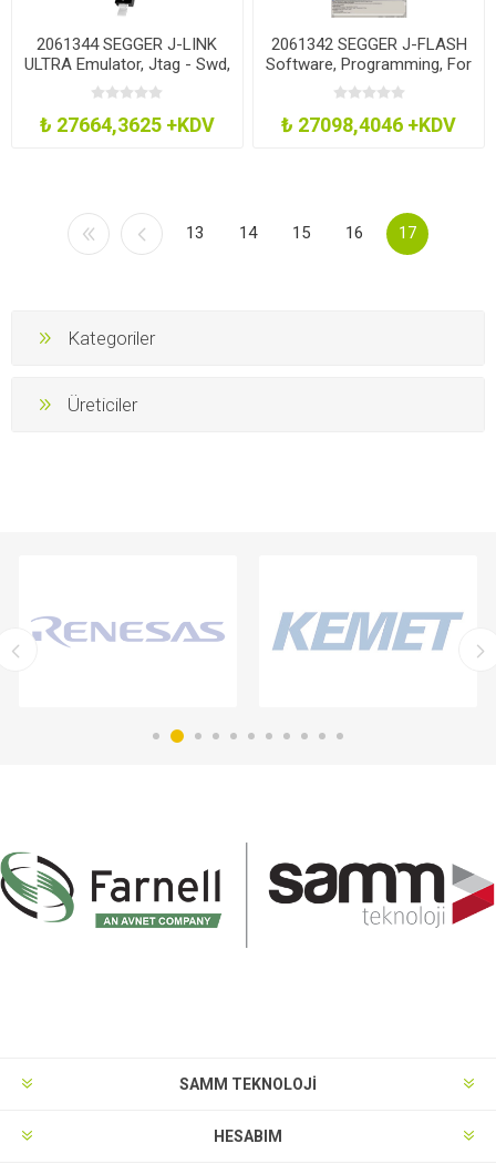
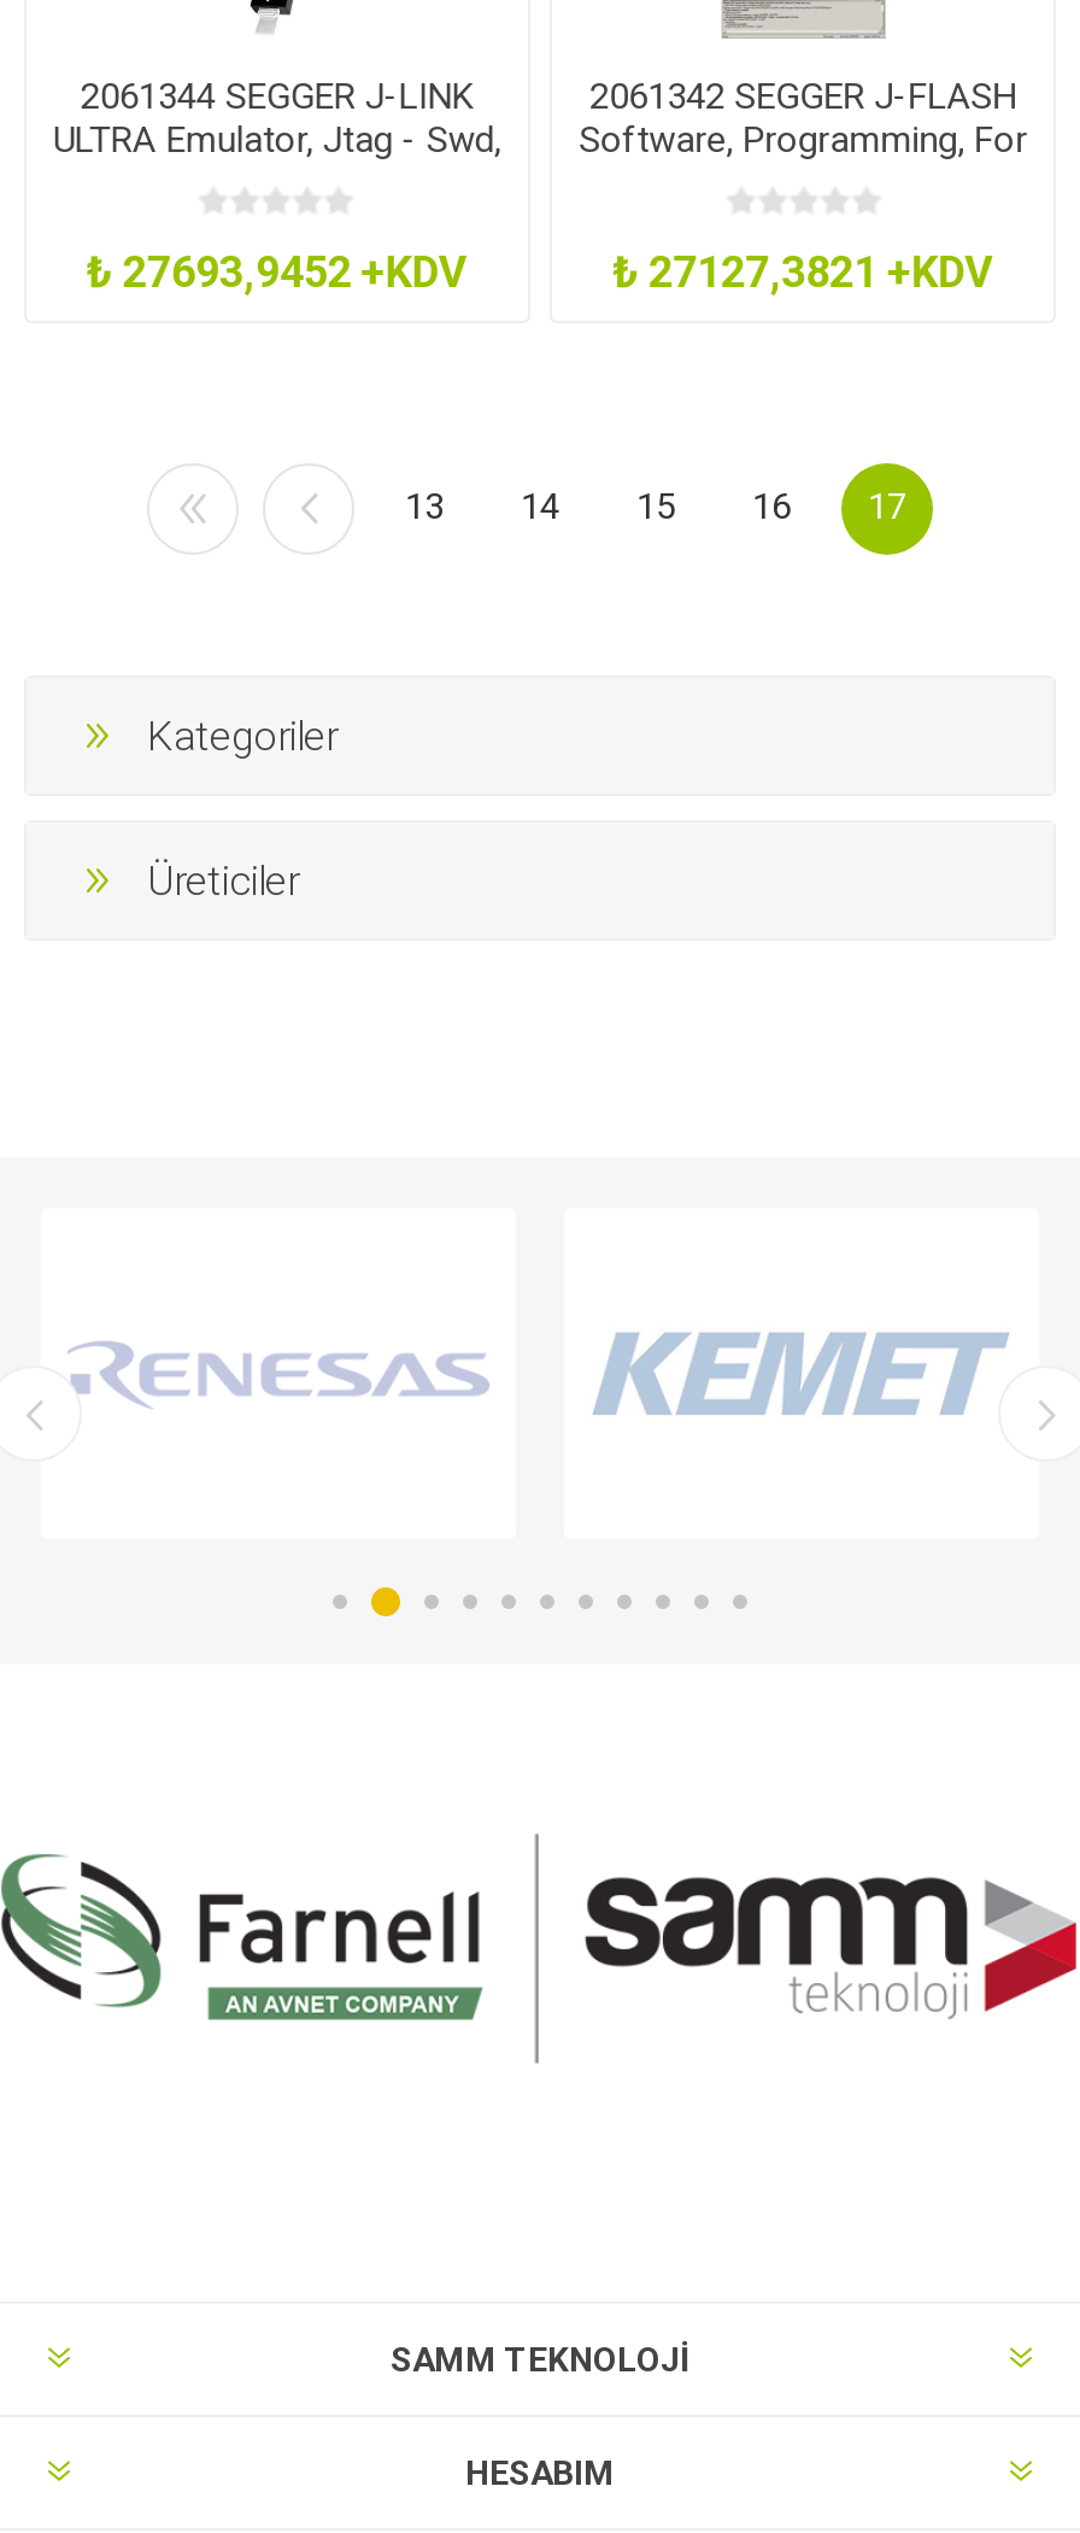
- ₺ 27664,3625 +KDV
+ ₺ 27693,9452 +KDV

- ₺ 27098,4046 +KDV
+ ₺ 27127,3821 +KDV
